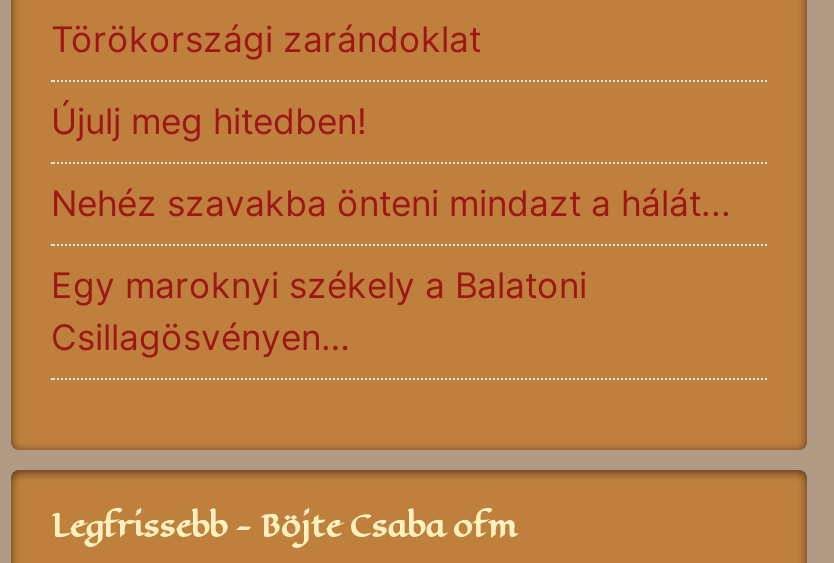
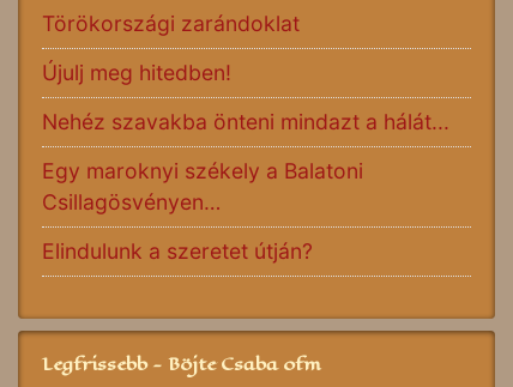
+ Elindulunk a szeretet útján?
